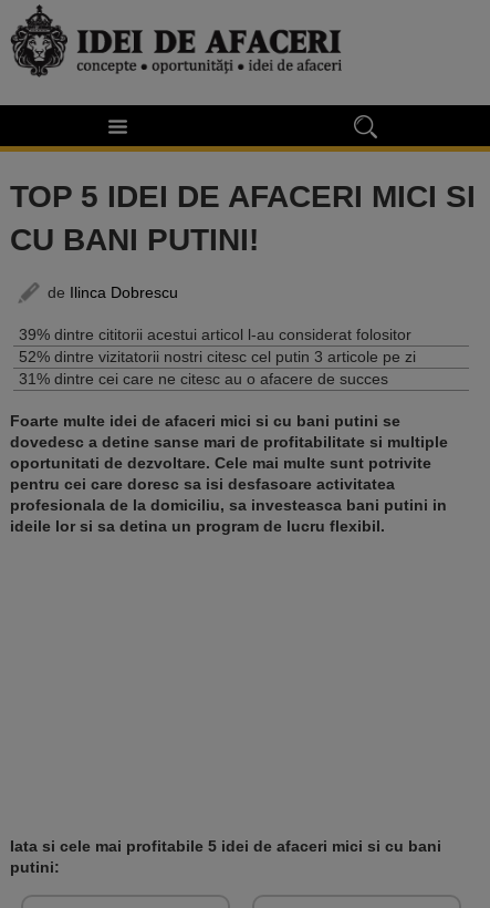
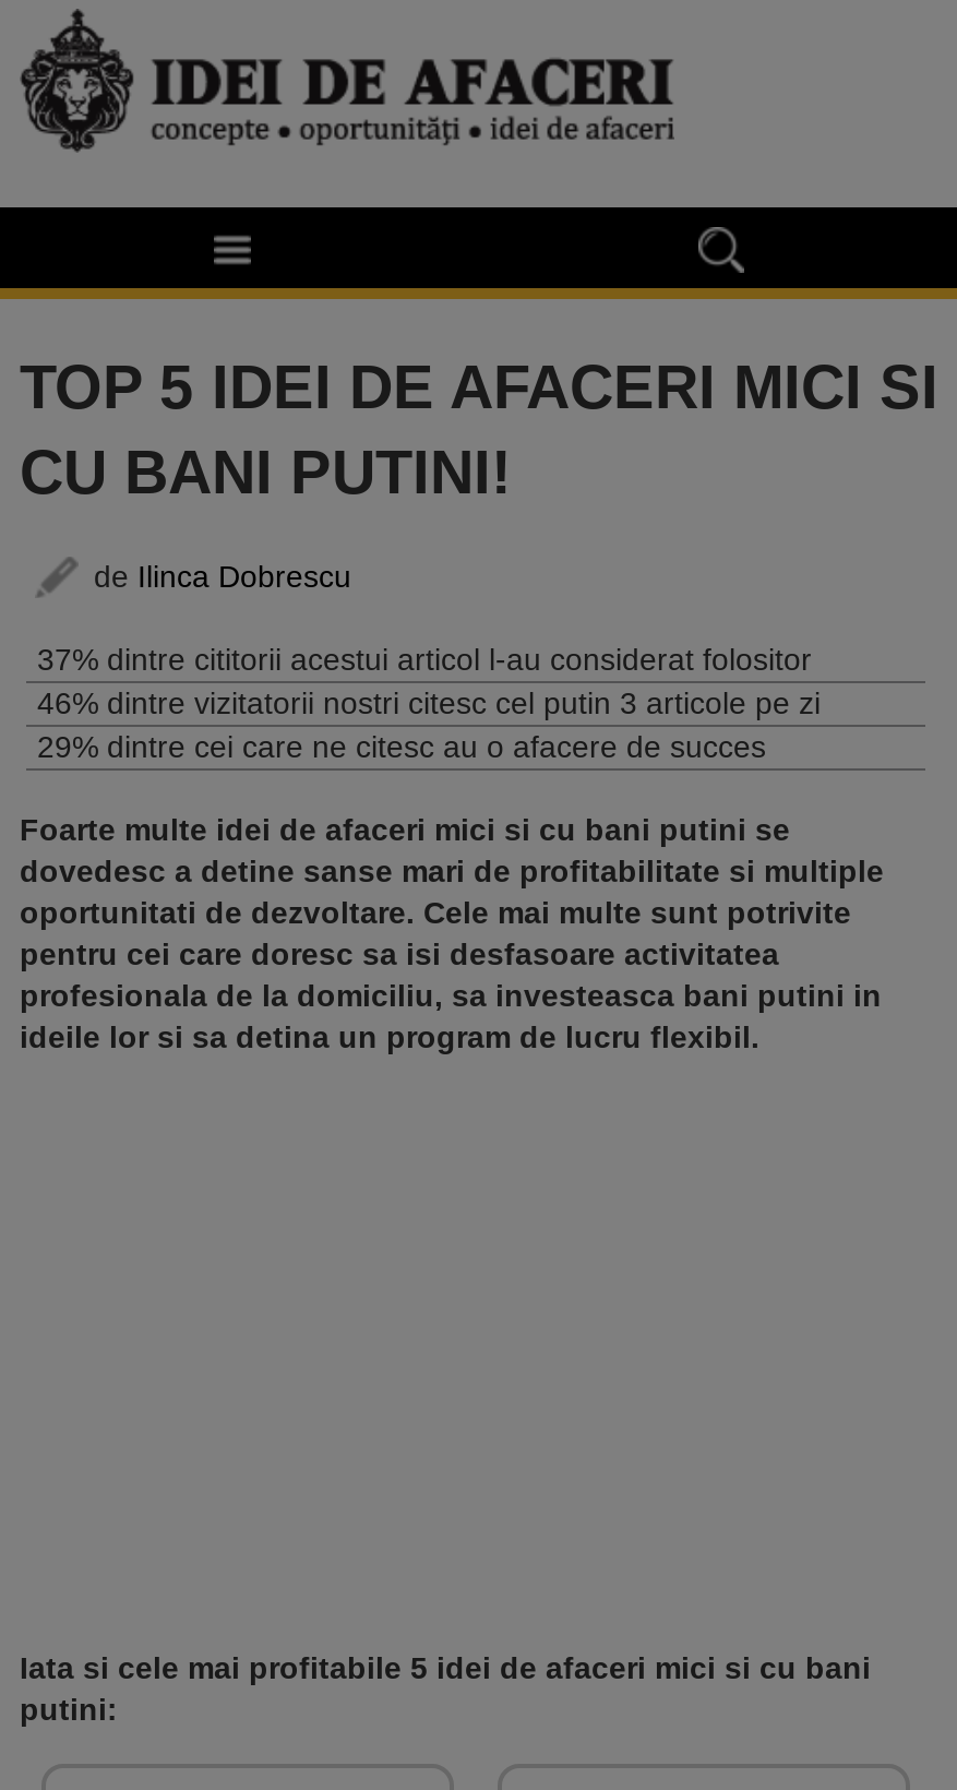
- 39% dintre cititorii acestui articol l-au considerat folositor
+ 37% dintre cititorii acestui articol l-au considerat folositor

- 52% dintre vizitatorii nostri citesc cel putin 3 articole pe zi
+ 46% dintre vizitatorii nostri citesc cel putin 3 articole pe zi

- 31% dintre cei care ne citesc au o afacere de succes
+ 29% dintre cei care ne citesc au o afacere de succes
